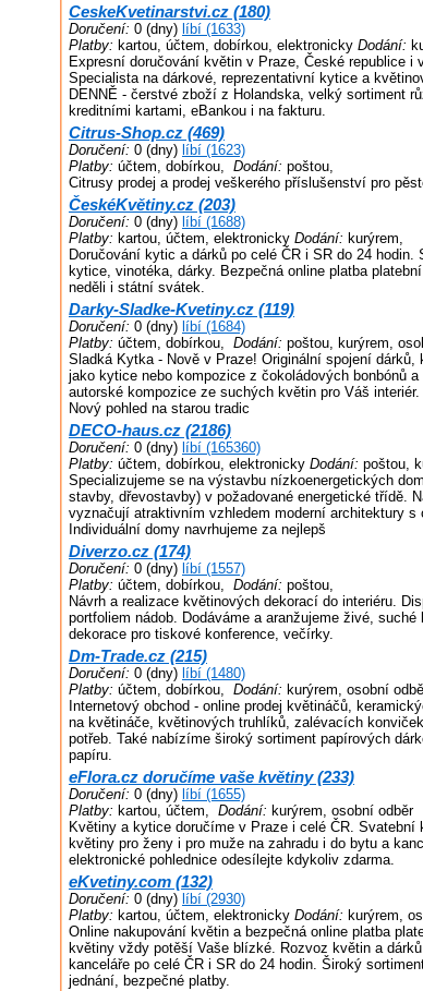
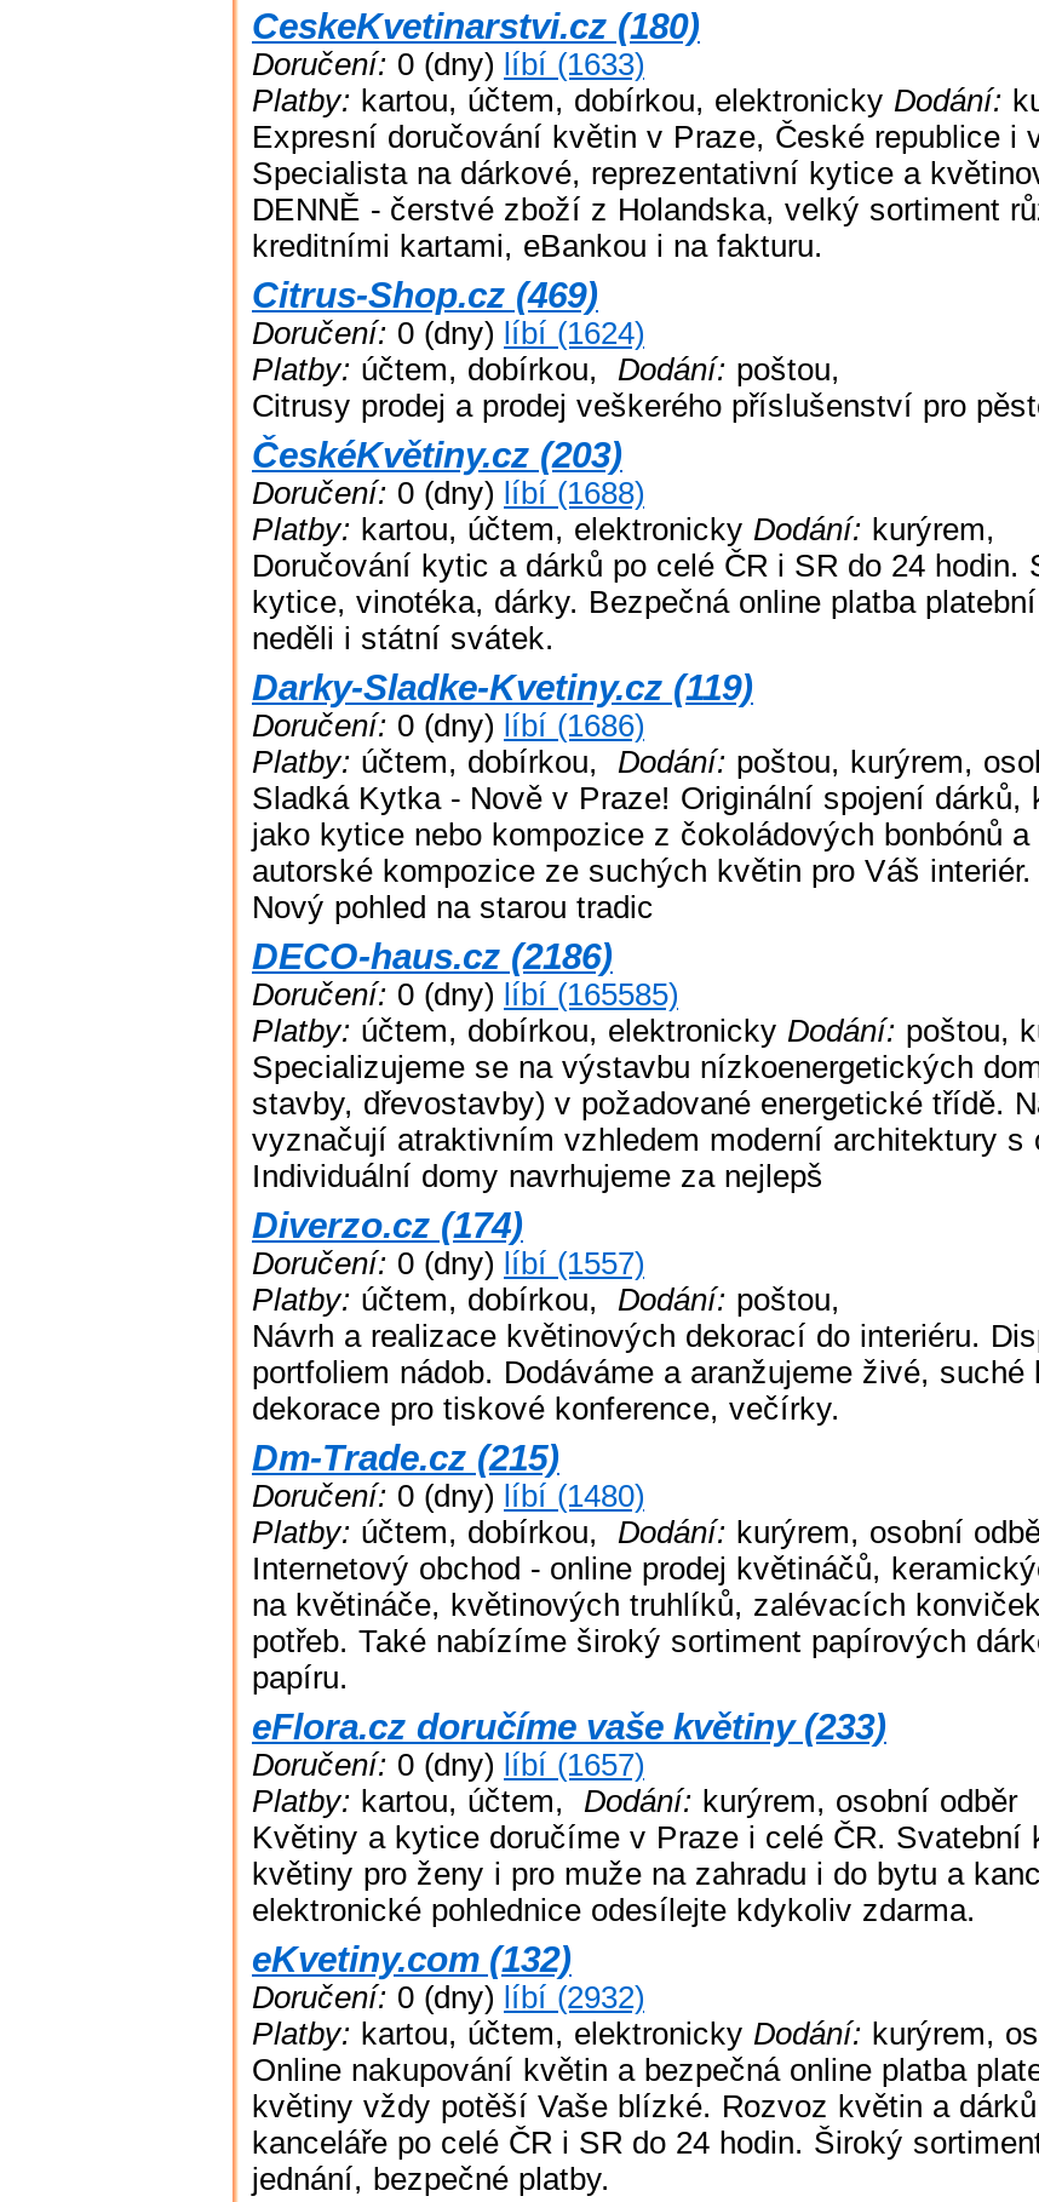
- Doručení: 0 (dny) líbí (1623)
+ Doručení: 0 (dny) líbí (1624)

- Doručení: 0 (dny) líbí (1684)
+ Doručení: 0 (dny) líbí (1686)

- Doručení: 0 (dny) líbí (165360)
+ Doručení: 0 (dny) líbí (165585)

- Doručení: 0 (dny) líbí (1655)
+ Doručení: 0 (dny) líbí (1657)

- Doručení: 0 (dny) líbí (2930)
+ Doručení: 0 (dny) líbí (2932)
